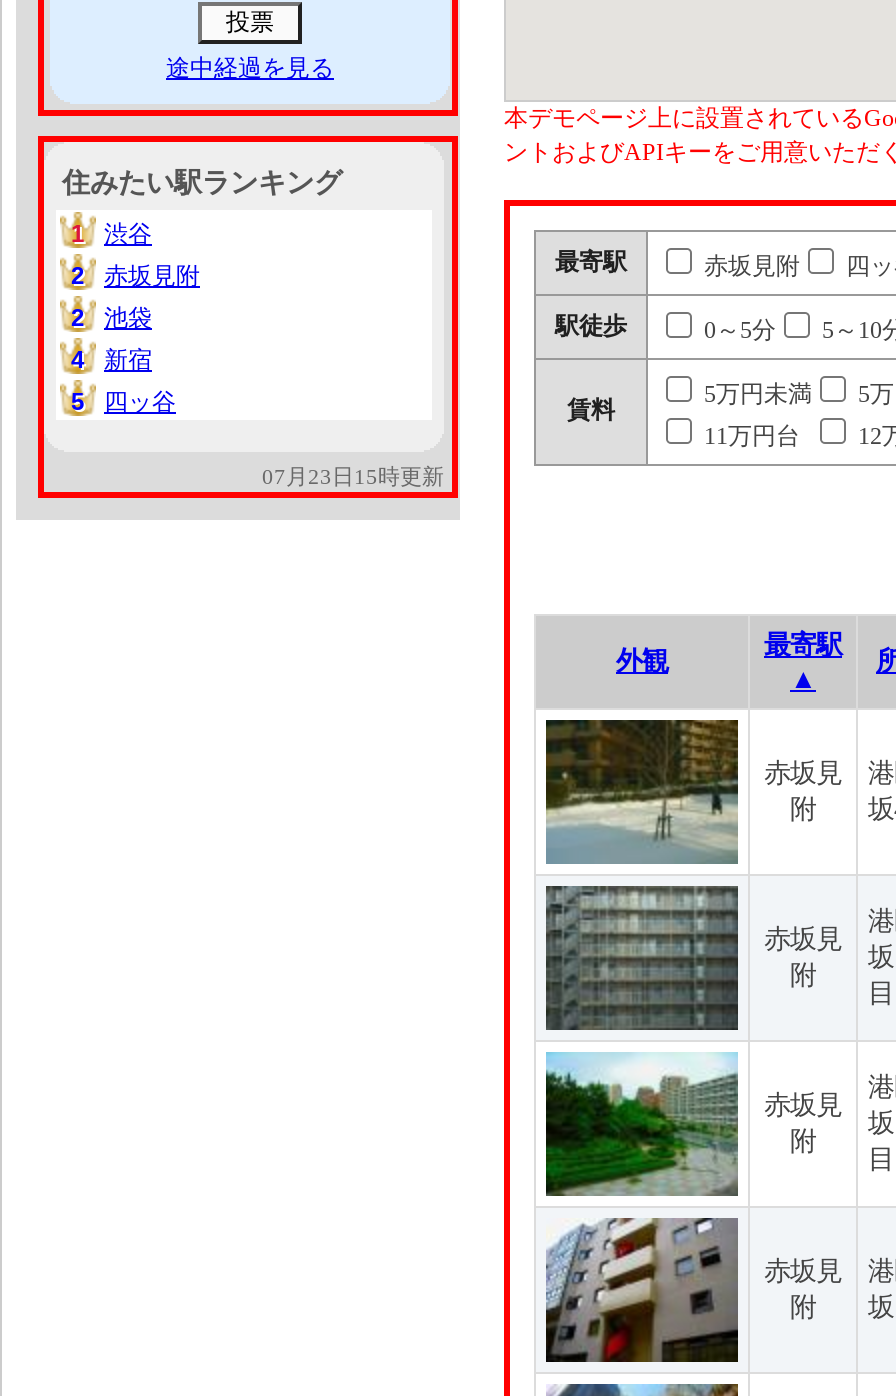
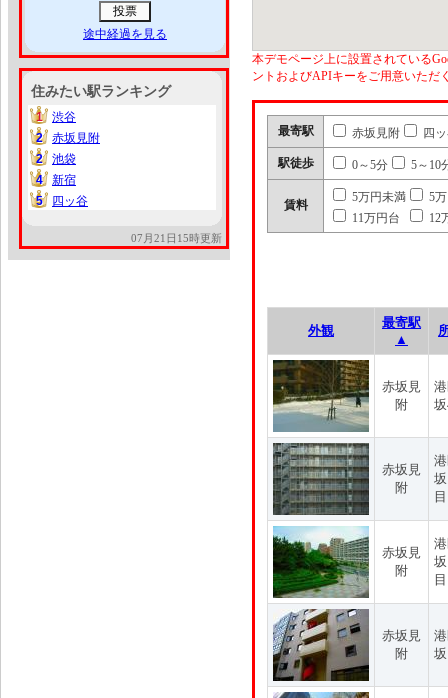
- 07月23日15時更新
+ 07月21日15時更新
